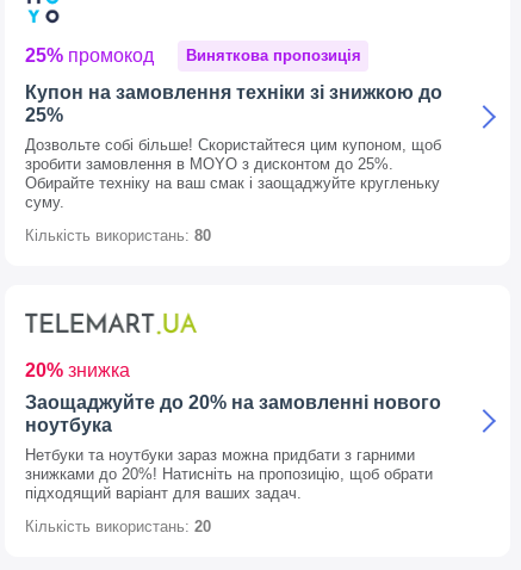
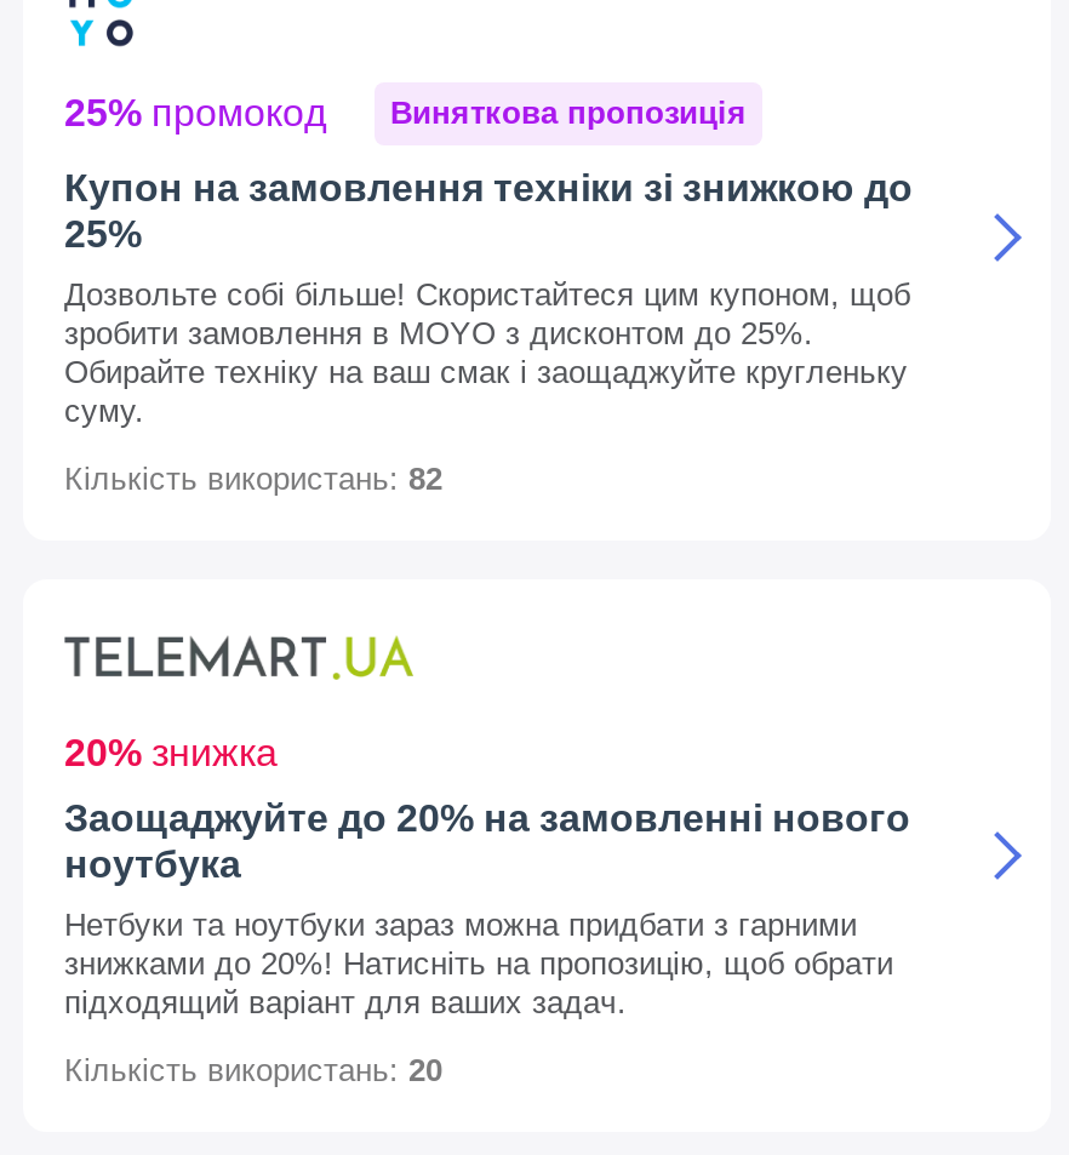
- Кількість використань: 80
+ Кількість використань: 82
